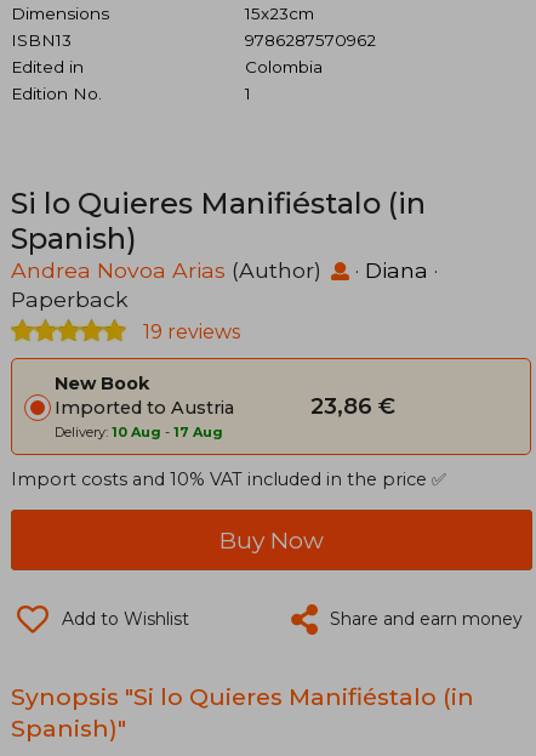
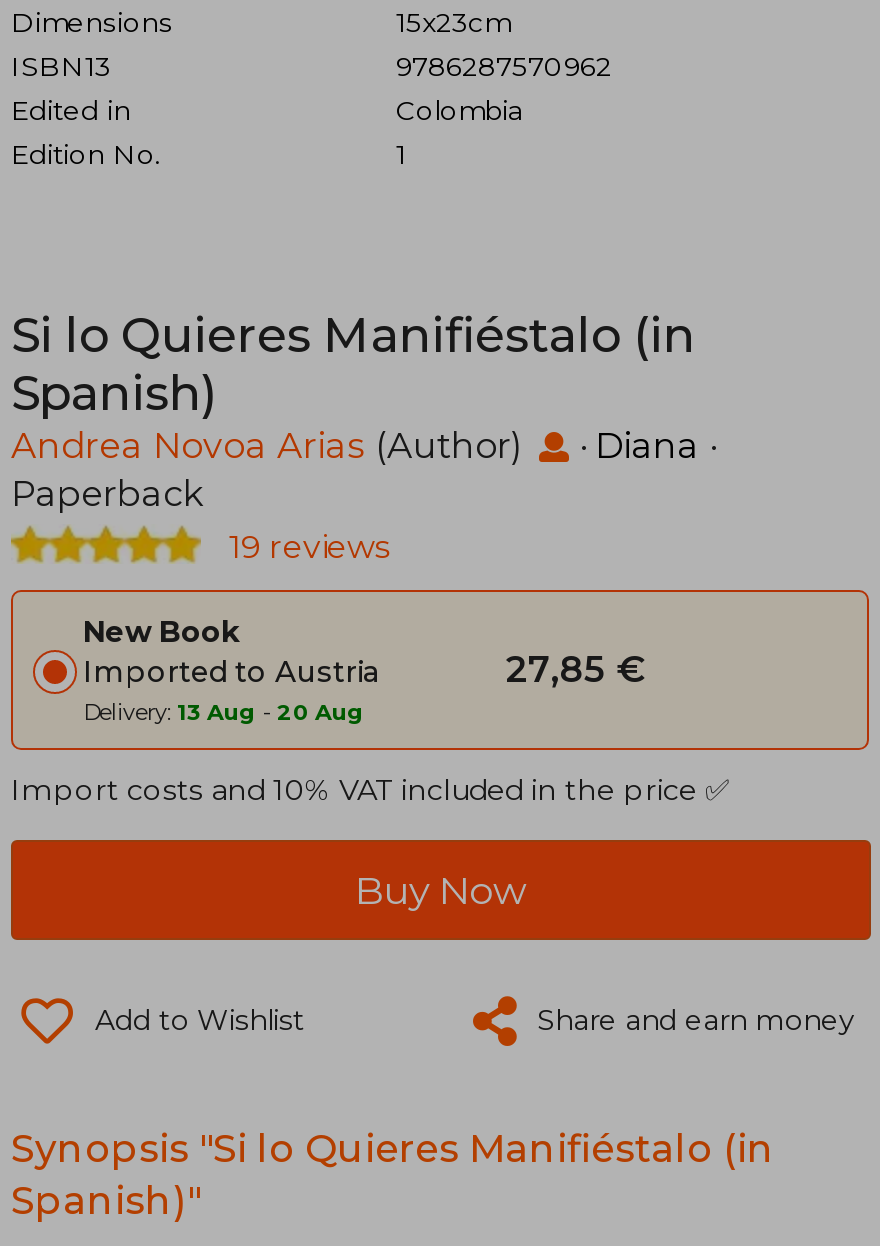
- 23,86 €
+ 27,85 €

- Delivery: 10 Aug - 17 Aug
+ Delivery: 13 Aug - 20 Aug
